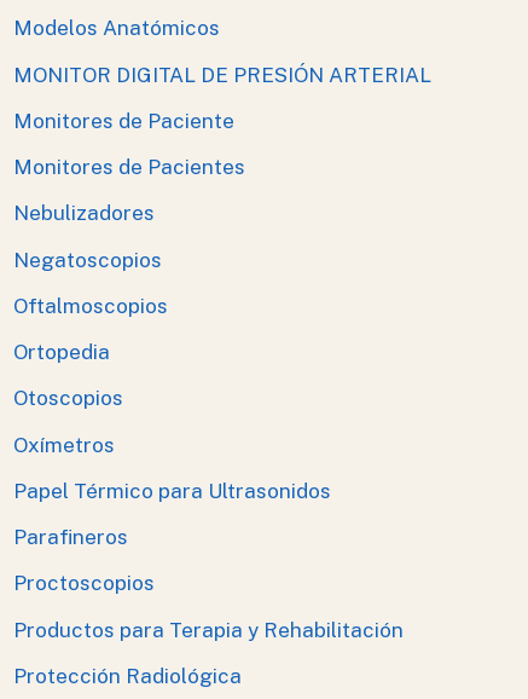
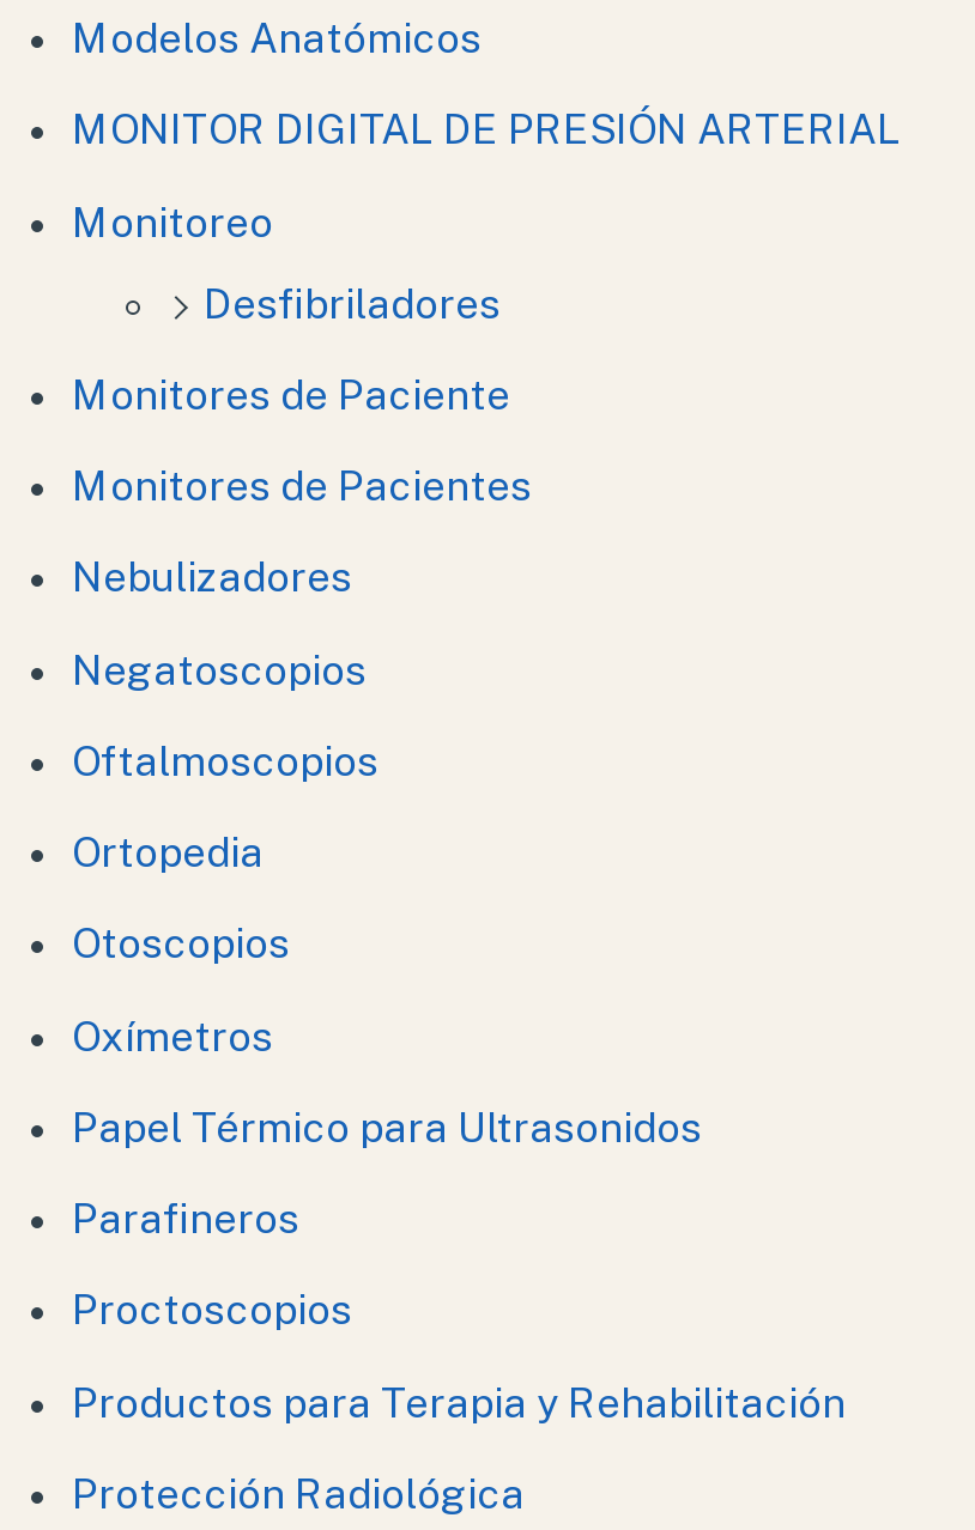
+ Monitoreo
+ Desfibriladores
